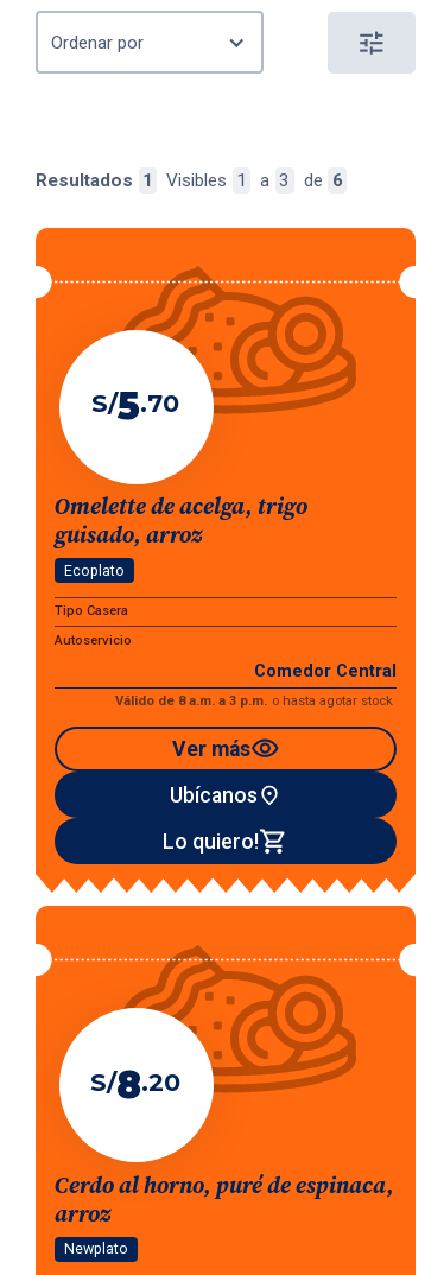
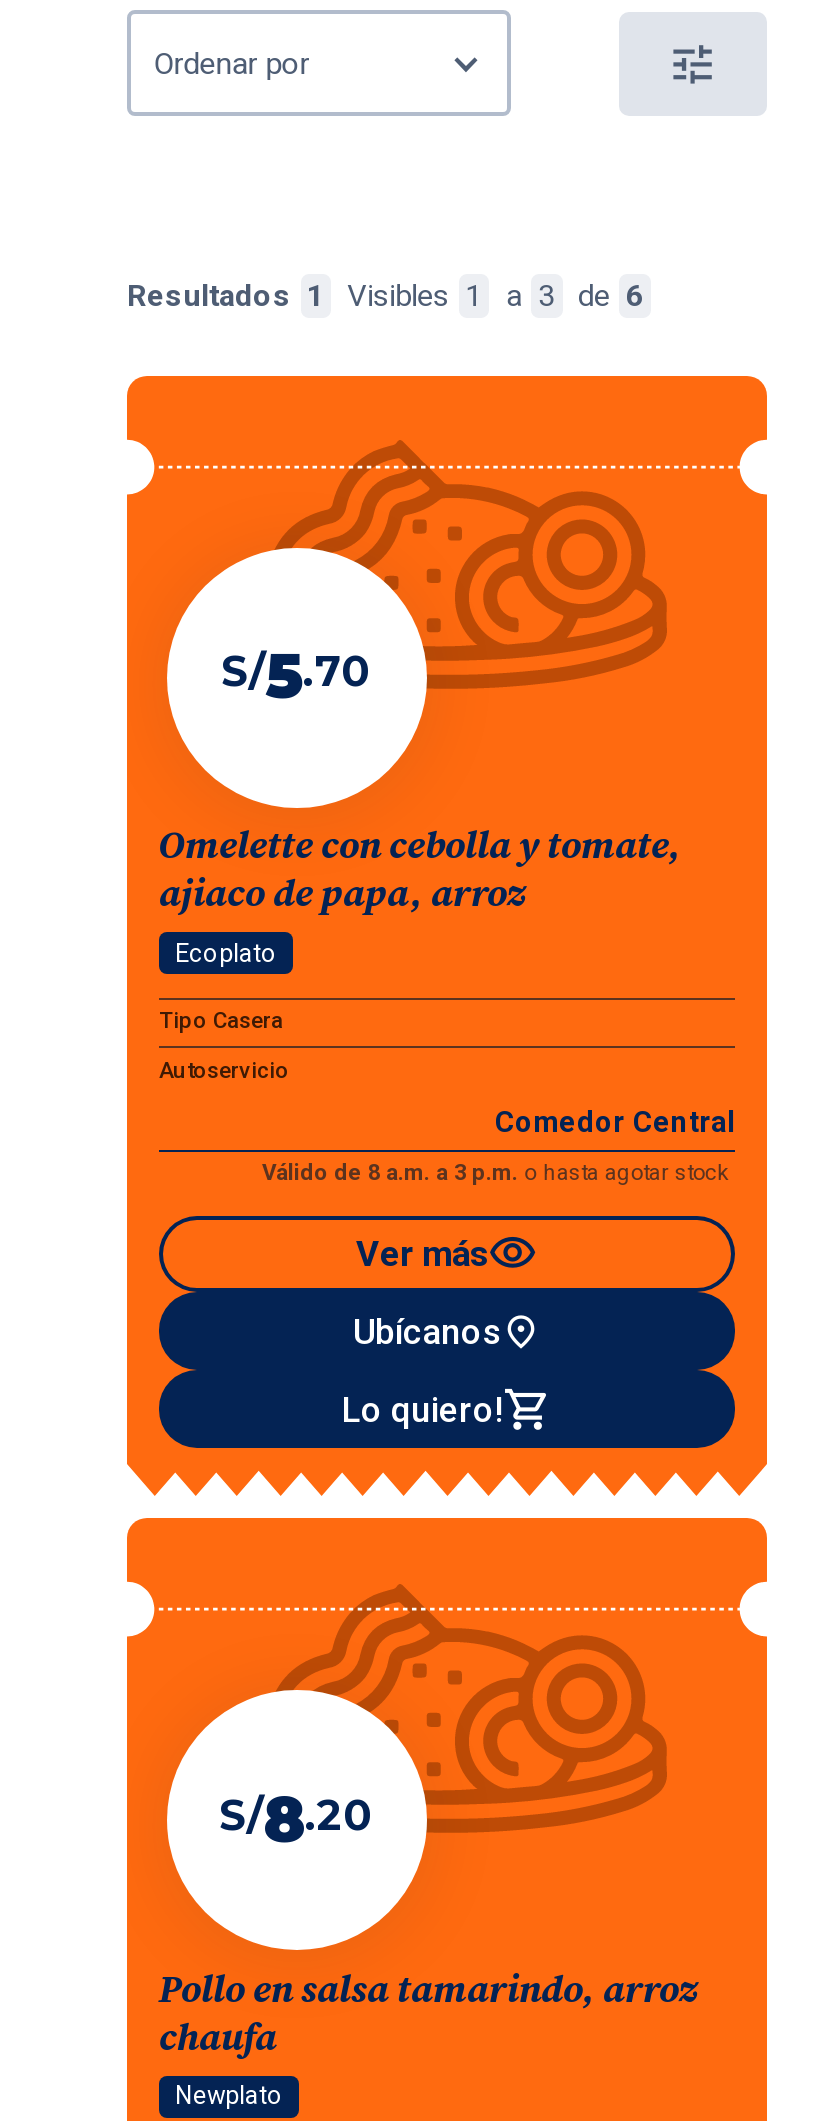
- Omelette de acelga, trigo
- guisado, arroz
+ Omelette con cebolla y tomate,
+ ajiaco de papa, arroz

- Cerdo al horno, puré de espinaca,
- arroz
+ Pollo en salsa tamarindo, arroz
+ chaufa
